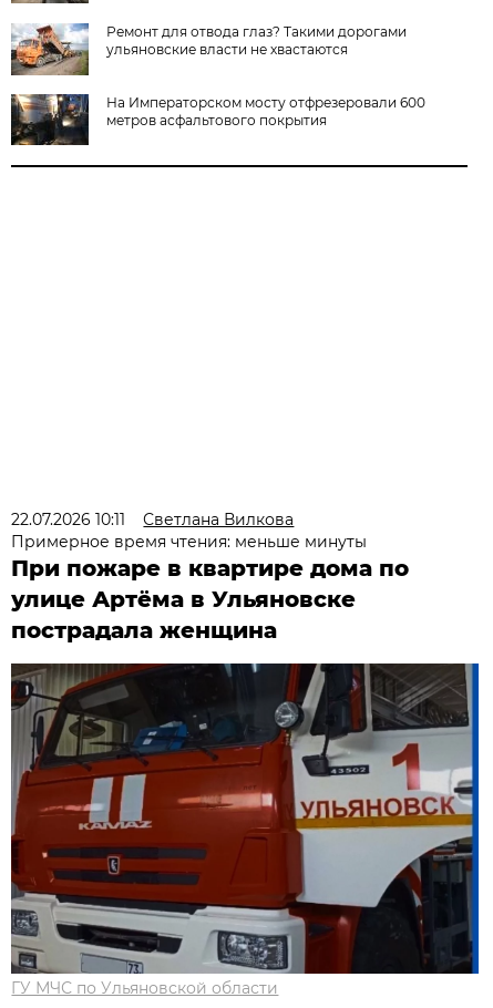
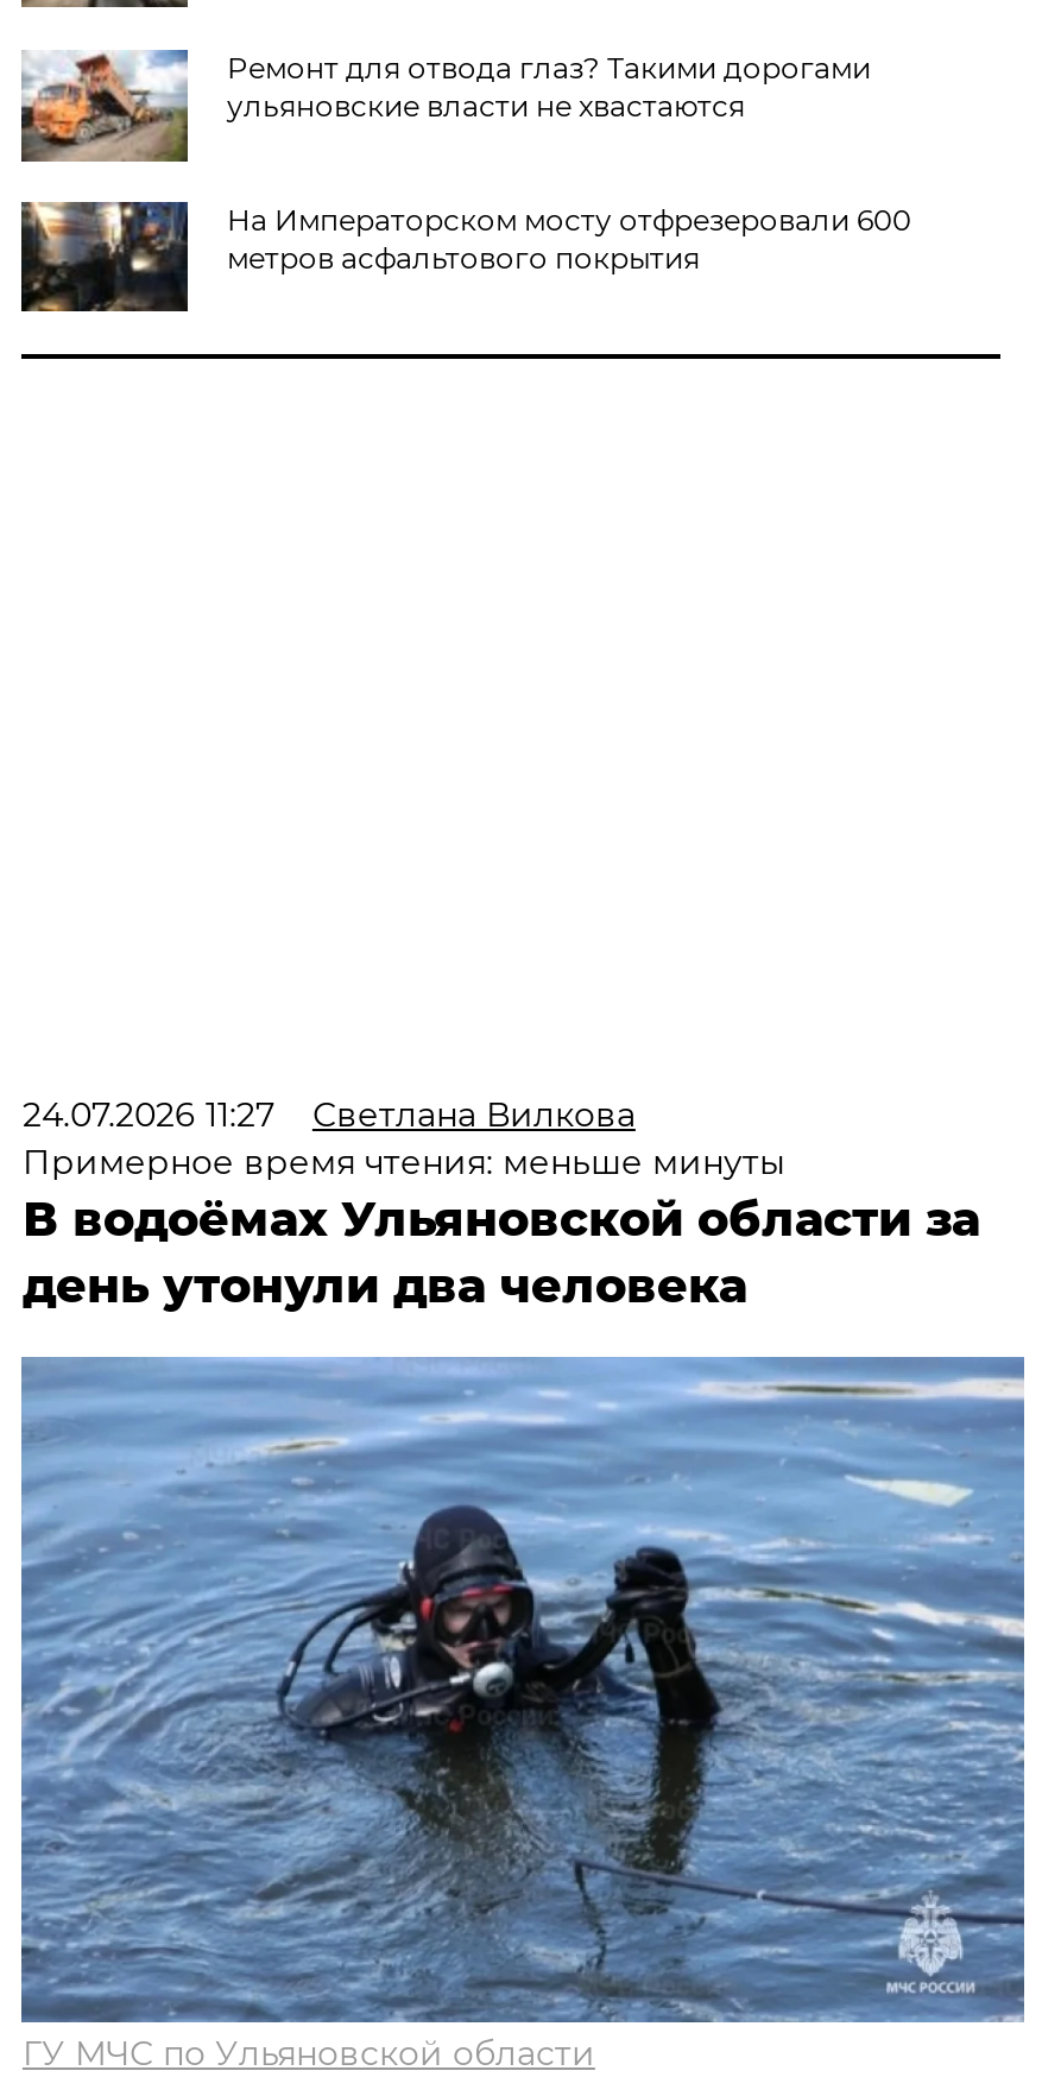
- 22.07.2026 10:11 Светлана Вилкова
+ 24.07.2026 11:27 Светлана Вилкова

- При пожаре в квартире дома по
- улице Артёма в Ульяновске
- пострадала женщина
+ В водоёмах Ульяновской области за
+ день утонули два человека

- [image]
+ [image]
